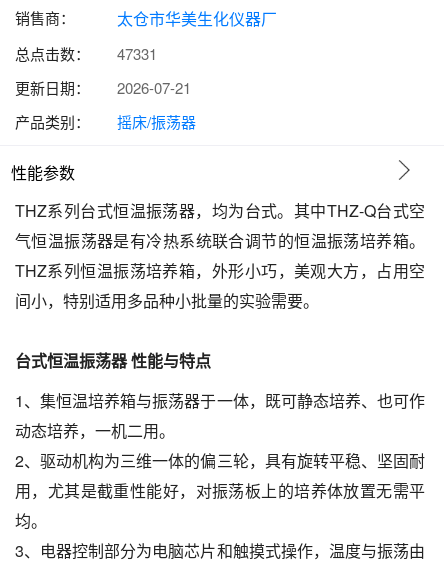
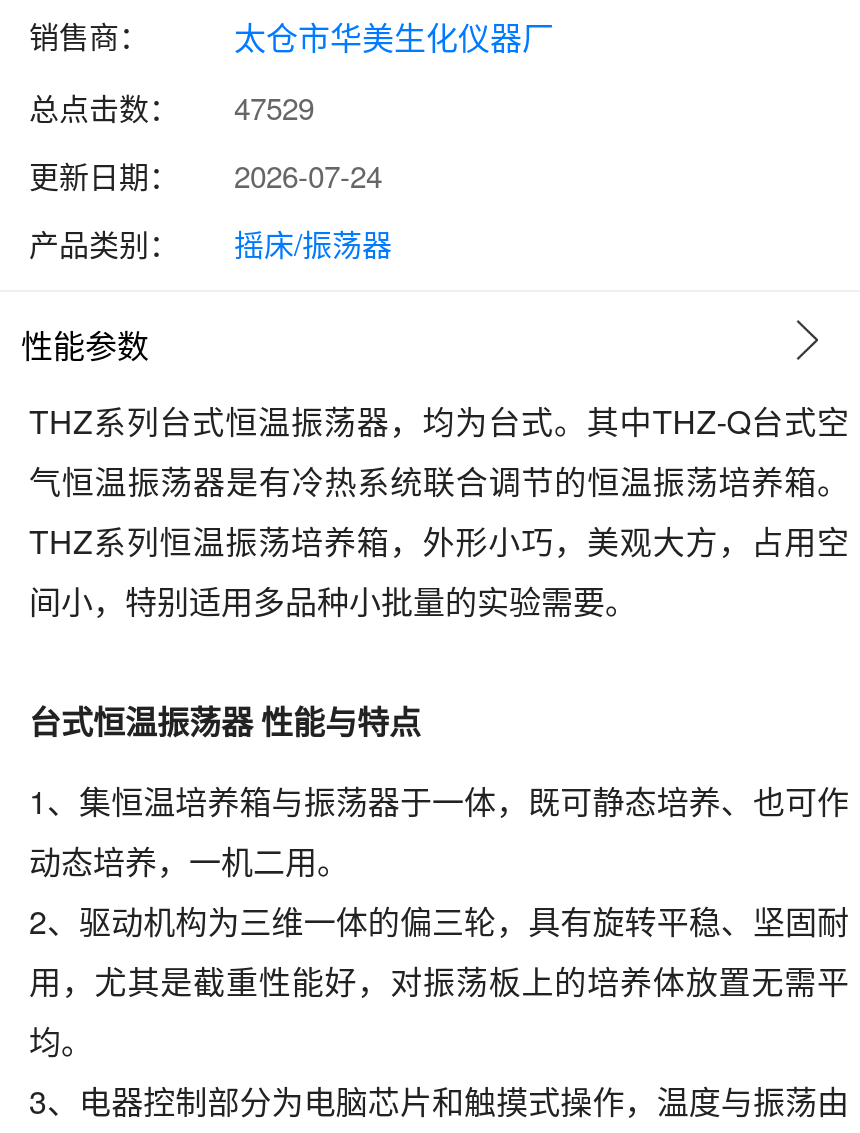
- 总点击数： 47331
+ 总点击数： 47529

- 更新日期： 2026-07-21
+ 更新日期： 2026-07-24
